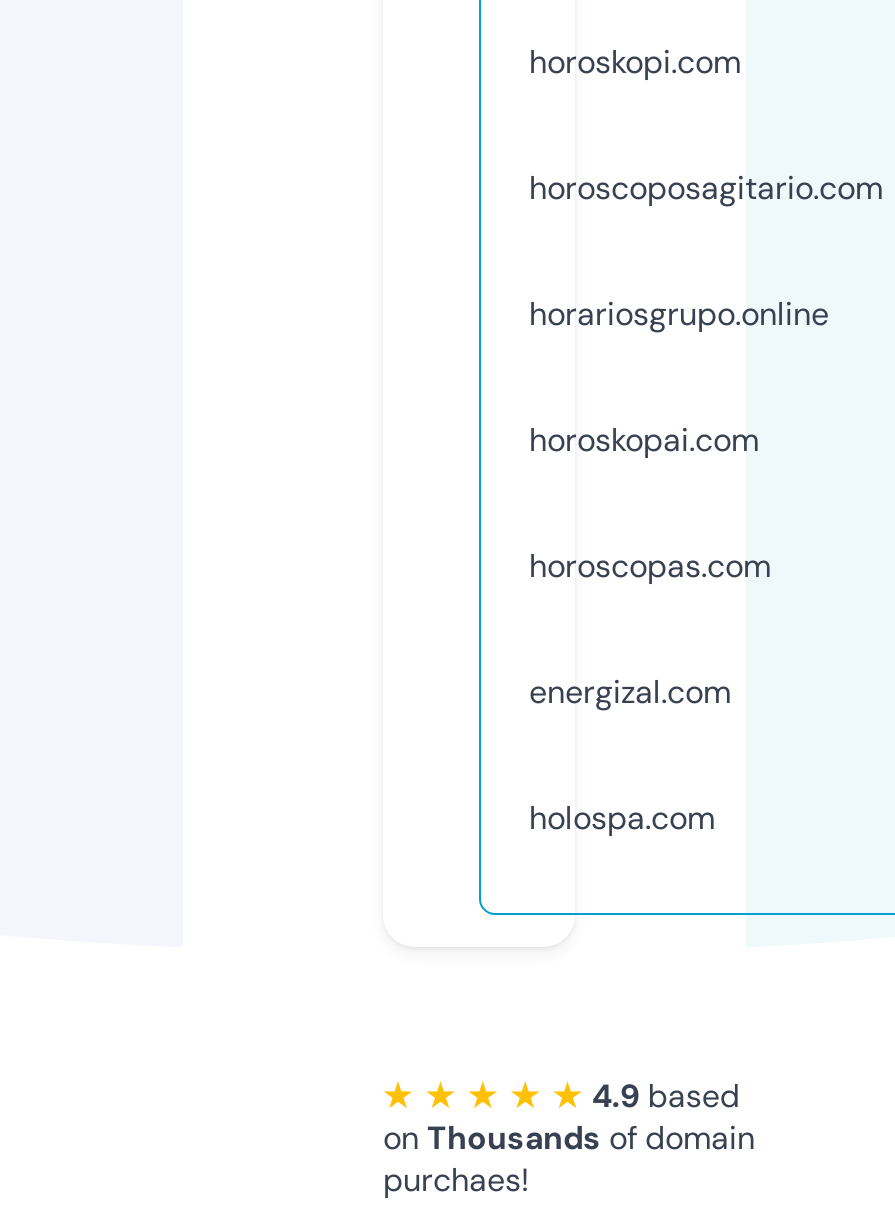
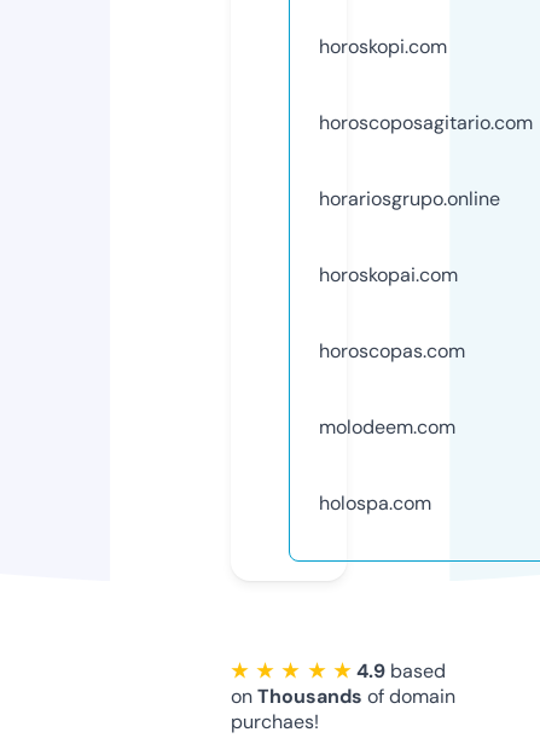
- energizal.com
+ molodeem.com
